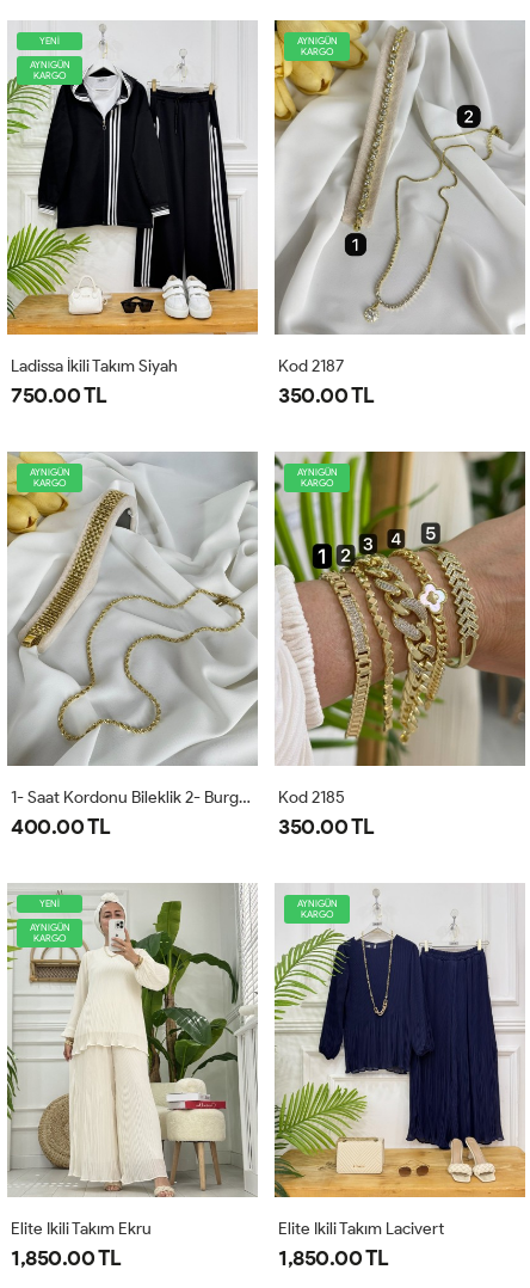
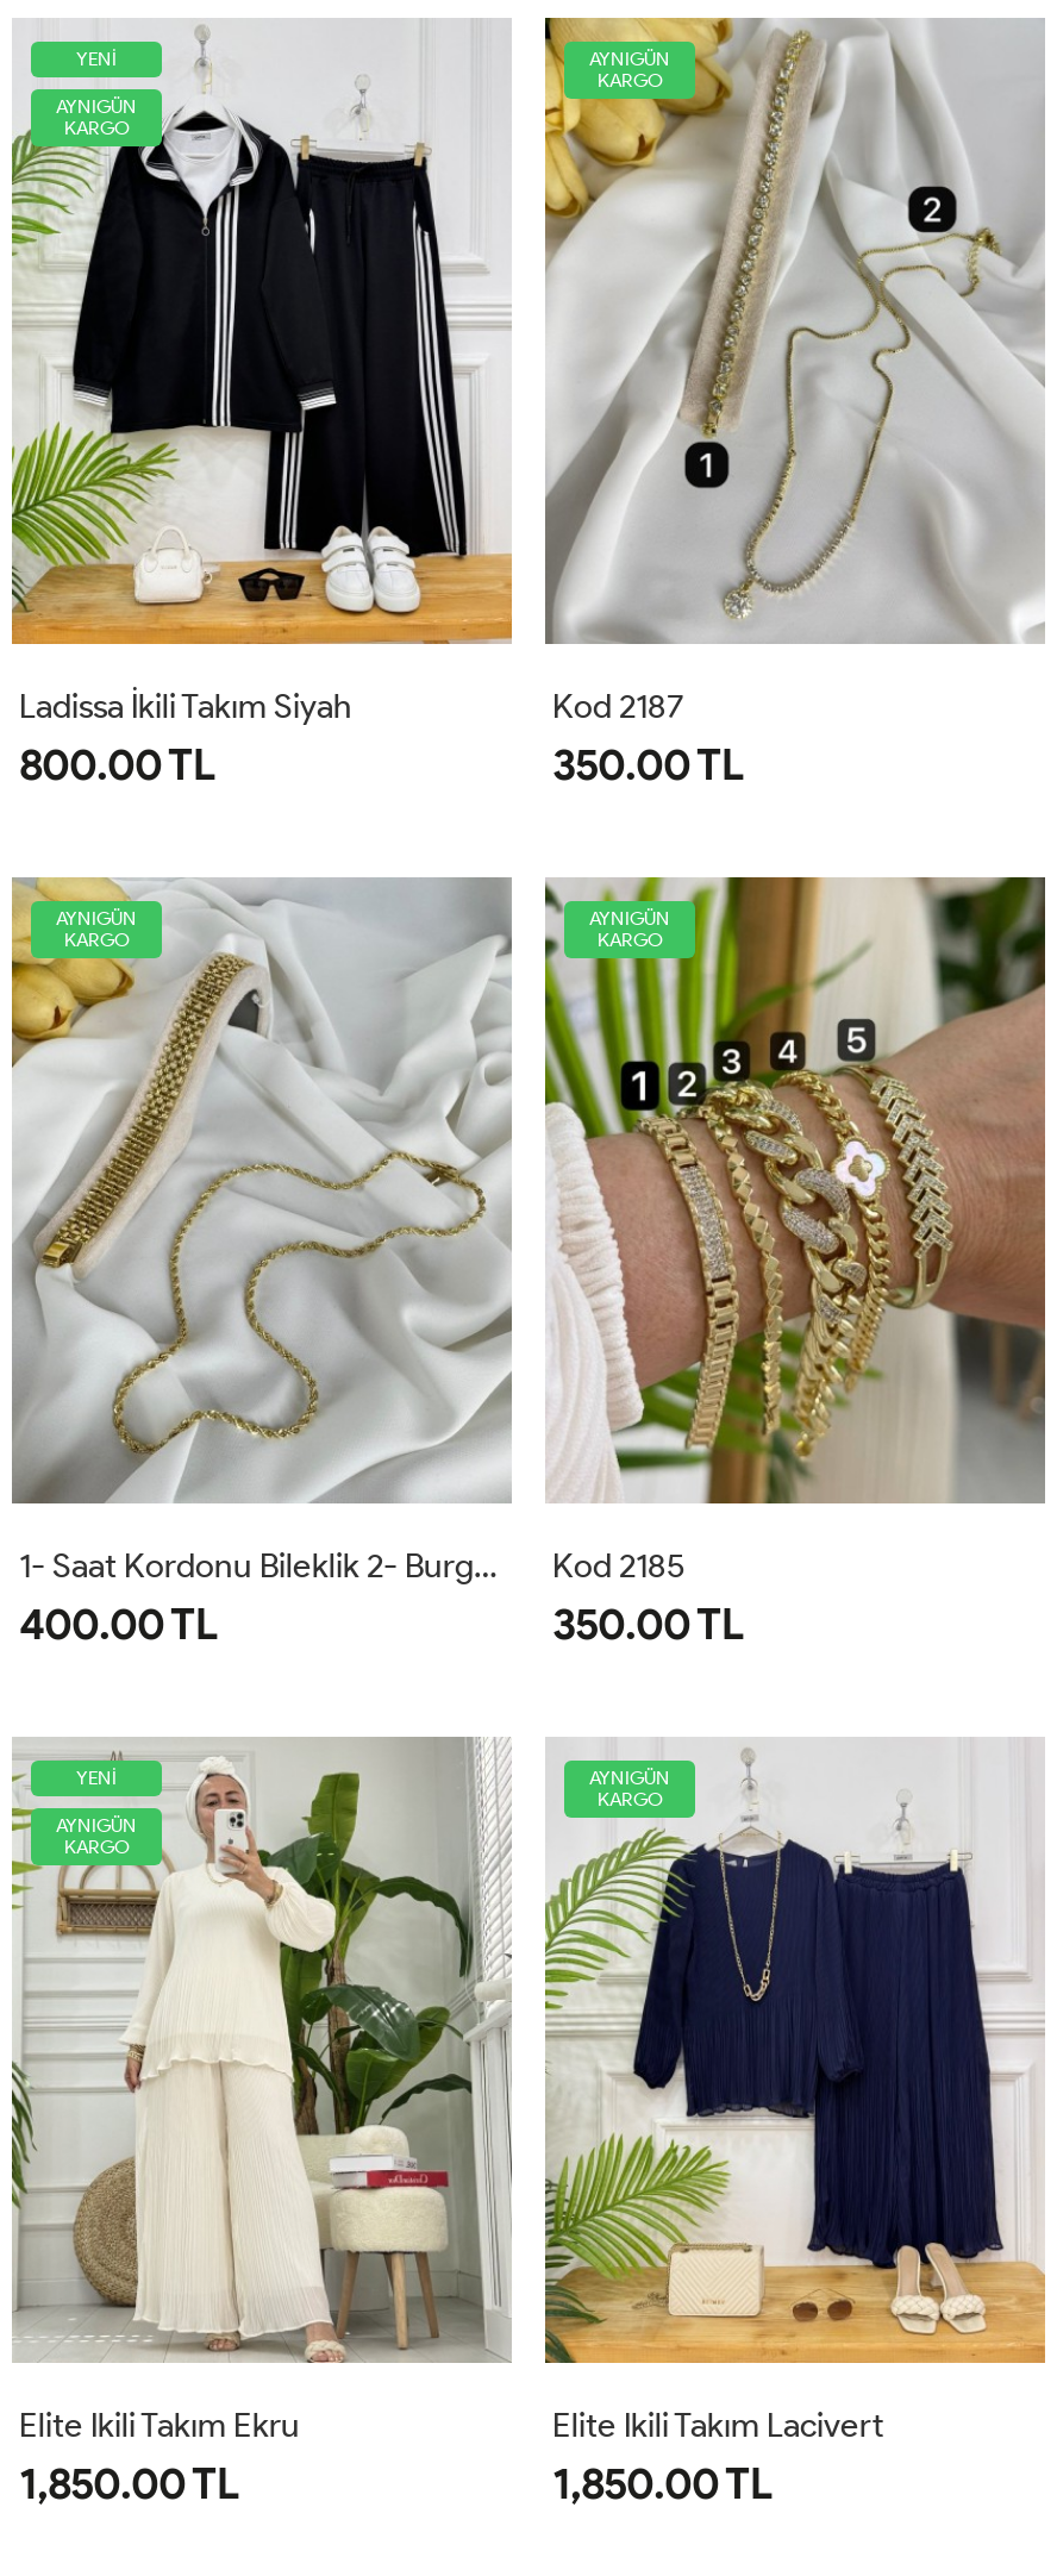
- 750.00 TL
+ 800.00 TL
